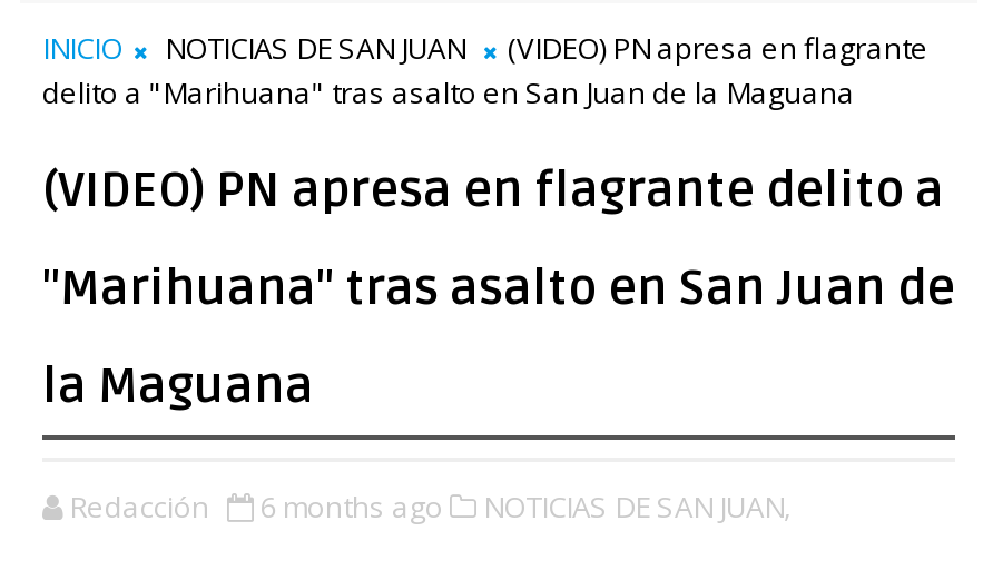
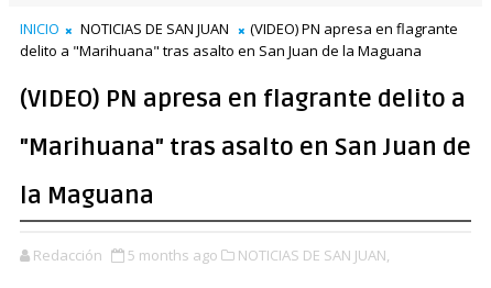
- Redacción 6 months ago NOTICIAS DE SAN JUAN,
+ Redacción 5 months ago NOTICIAS DE SAN JUAN,
